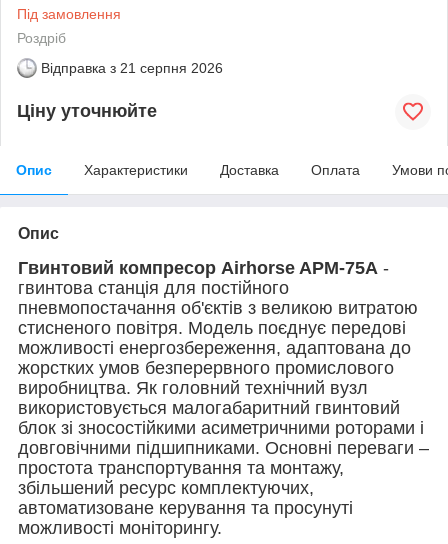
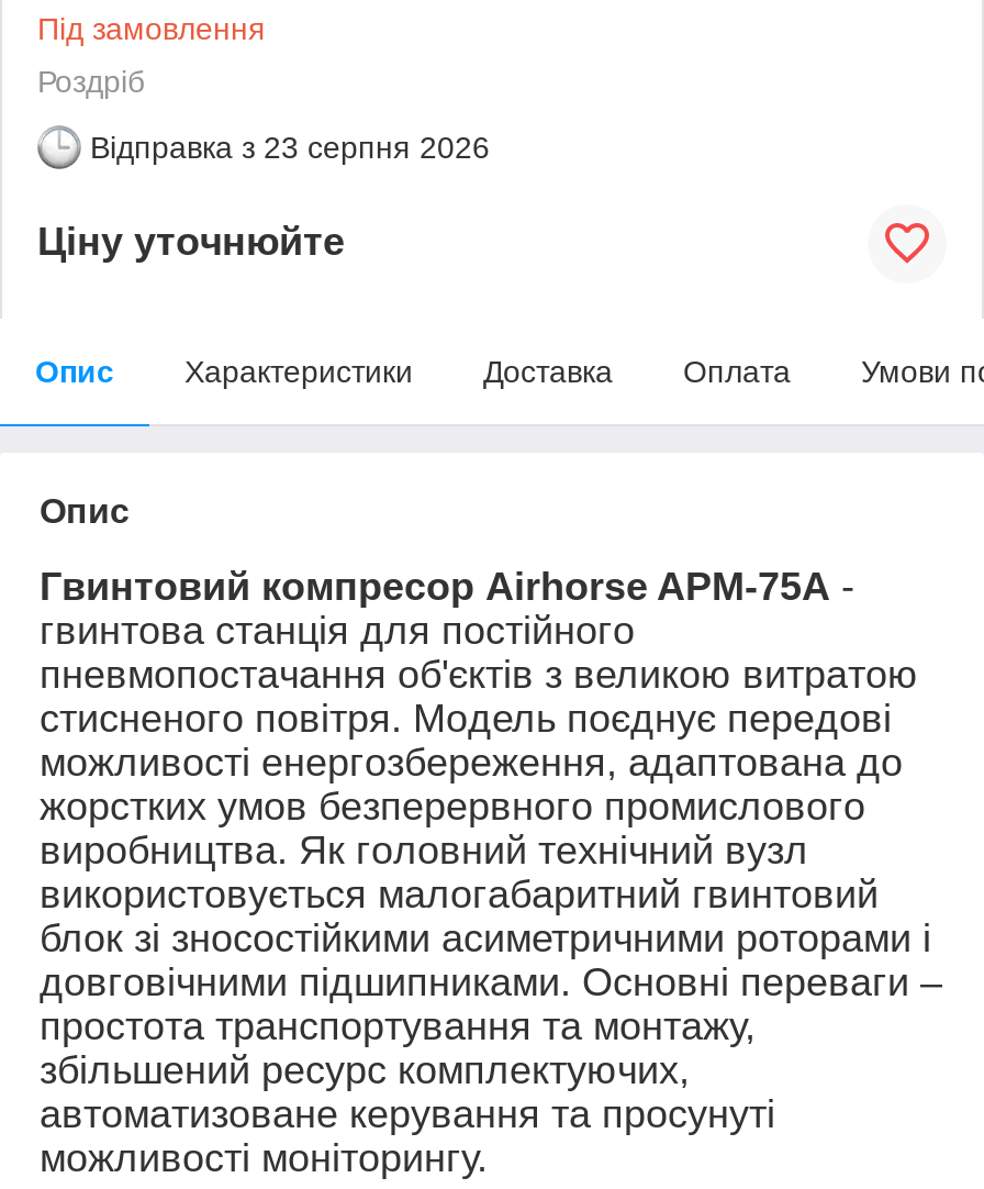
- Відправка з 21 серпня 2026
+ Відправка з 23 серпня 2026
